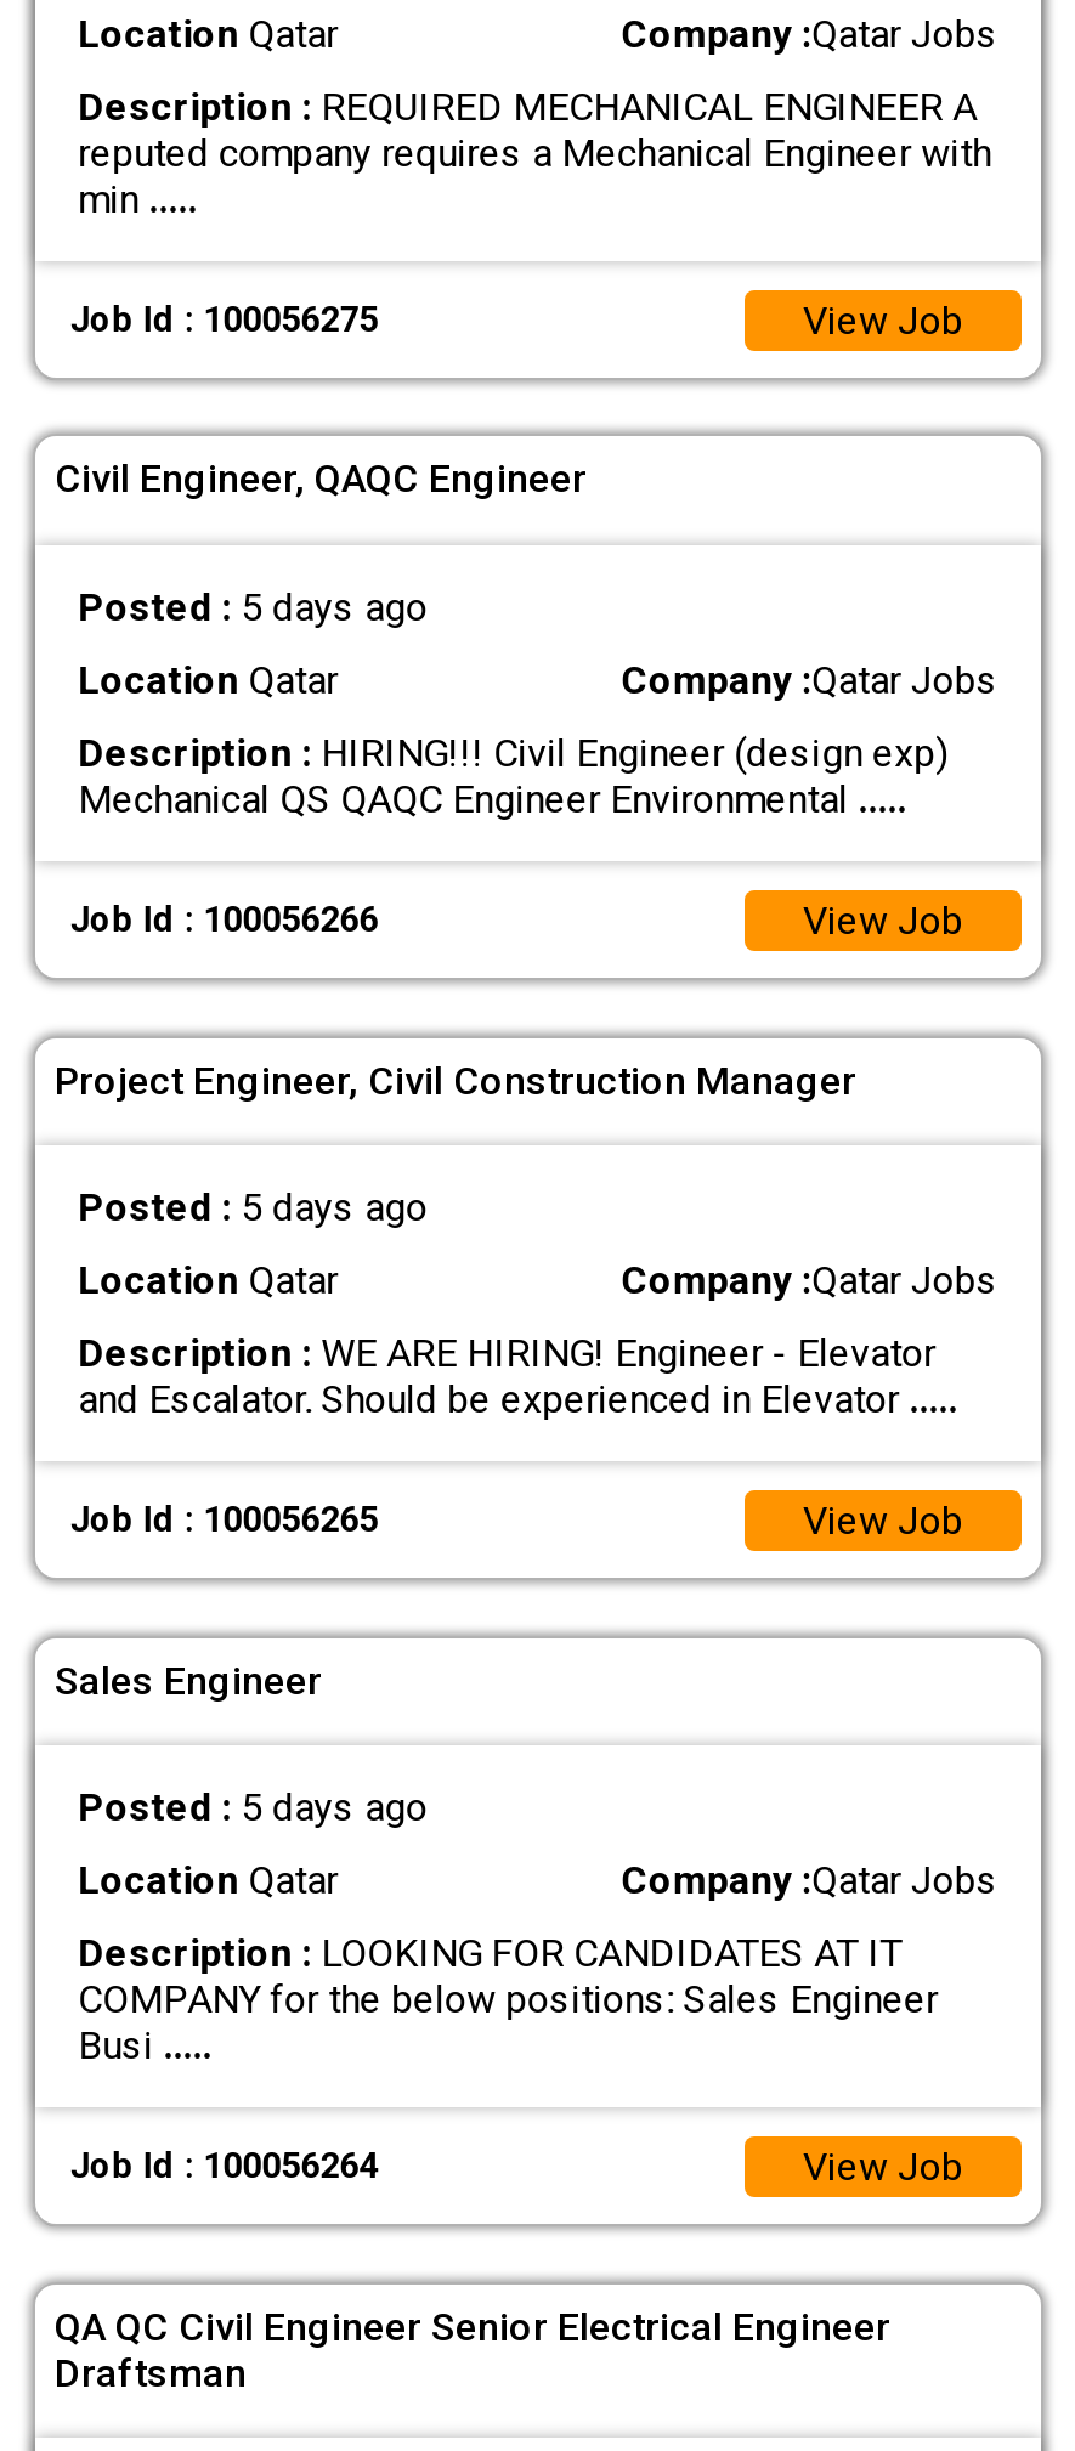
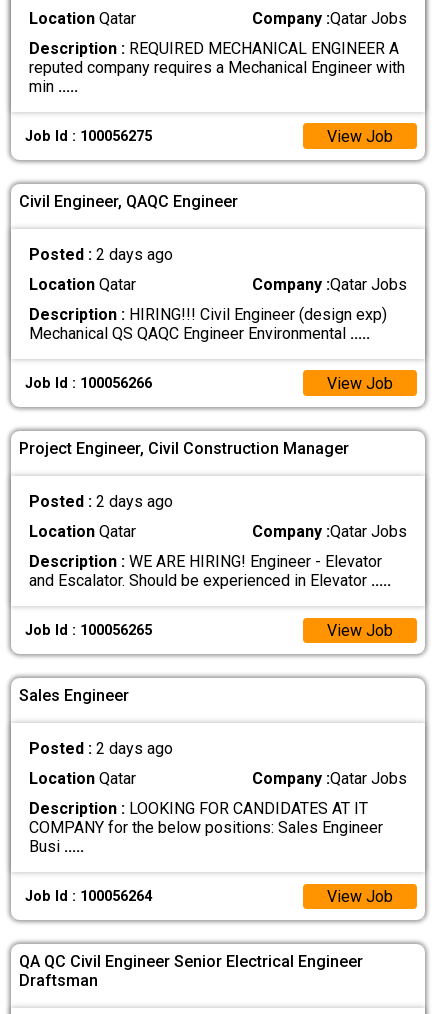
- Posted : 5 days ago
+ Posted : 2 days ago

- Posted : 5 days ago
+ Posted : 2 days ago

- Posted : 5 days ago
+ Posted : 2 days ago
